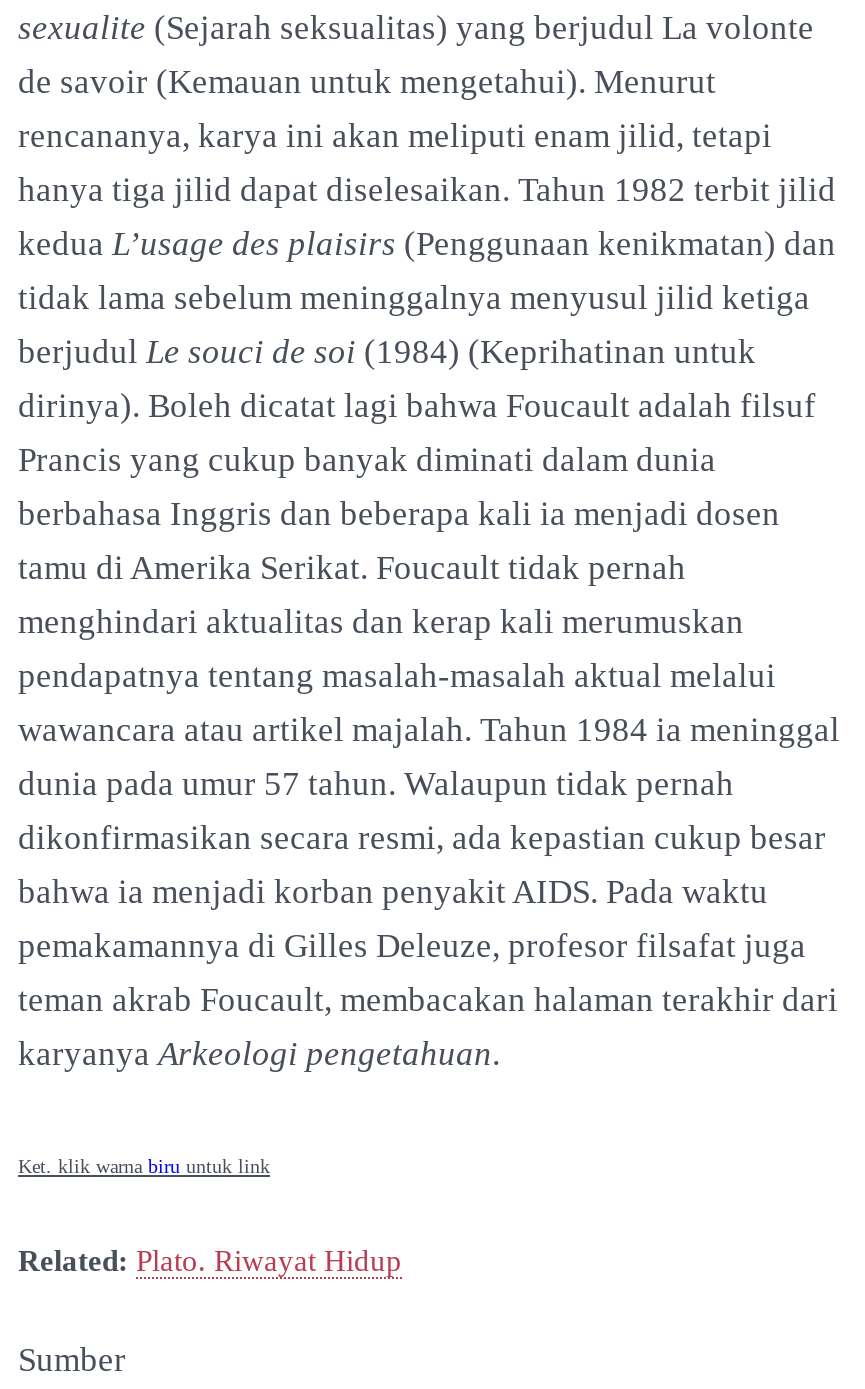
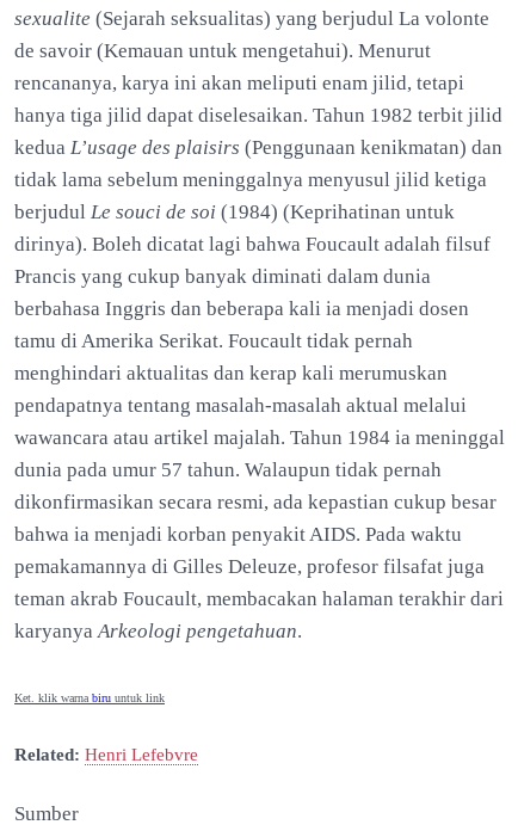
- Related: Plato. Riwayat Hidup
+ Related: Henri Lefebvre
